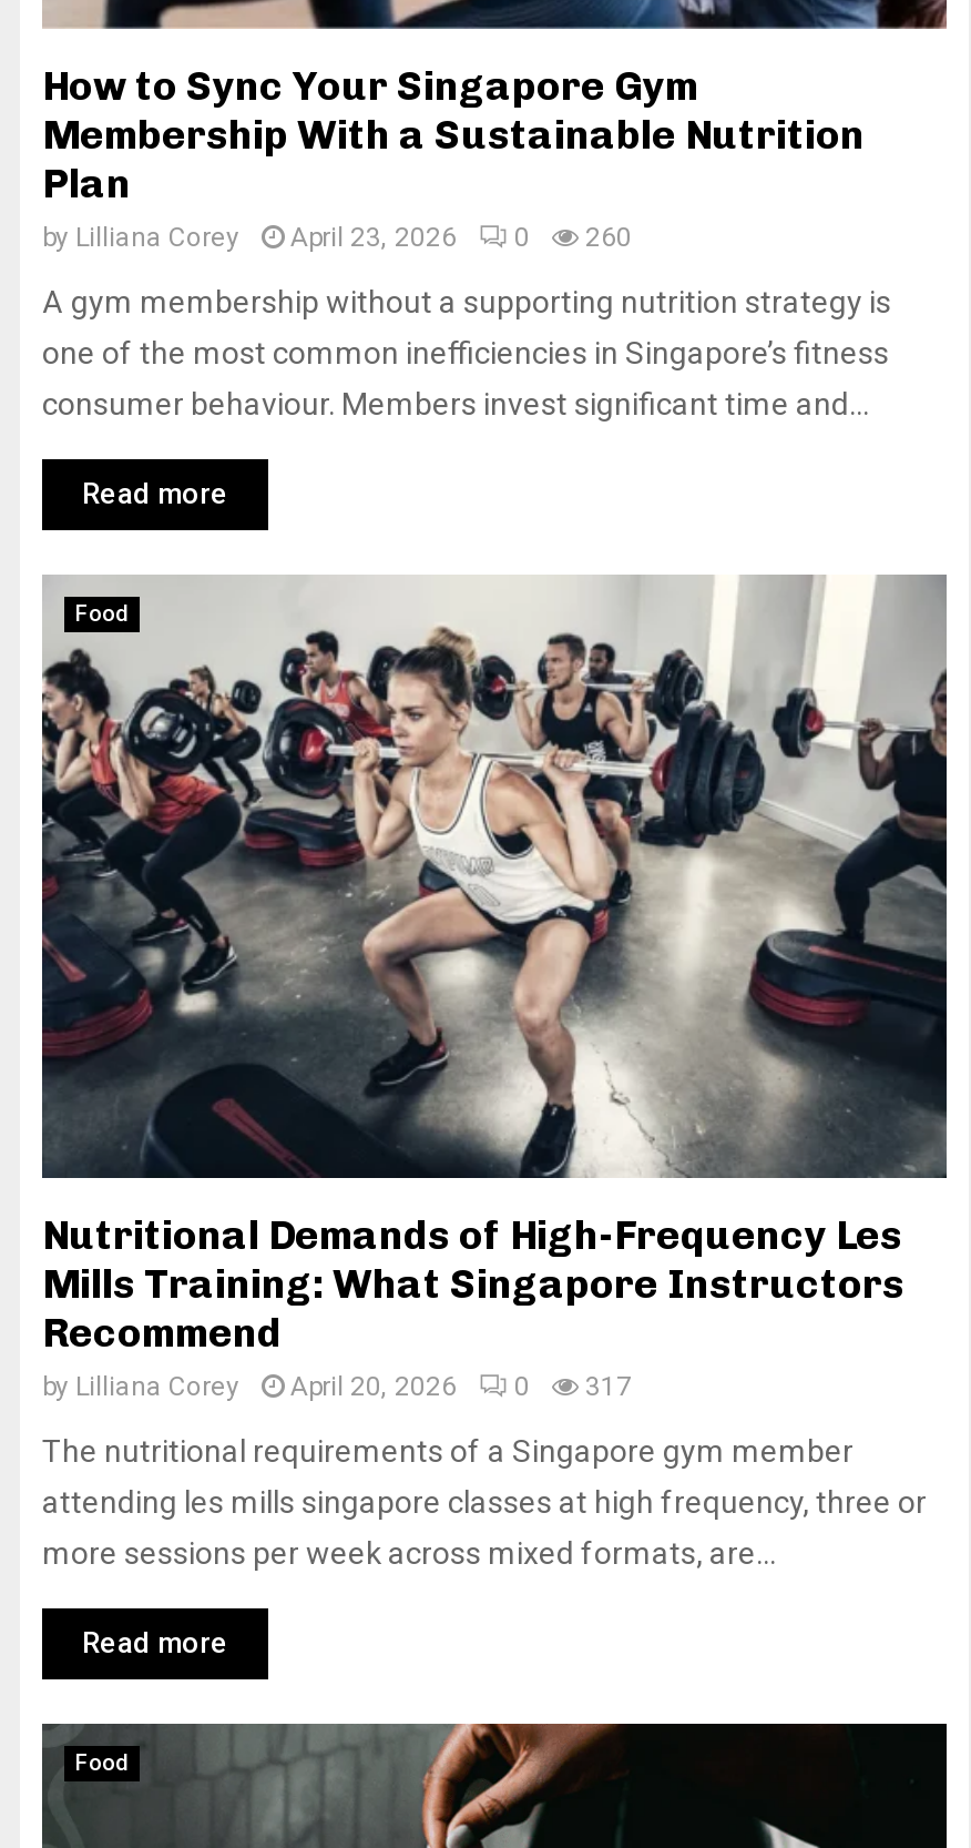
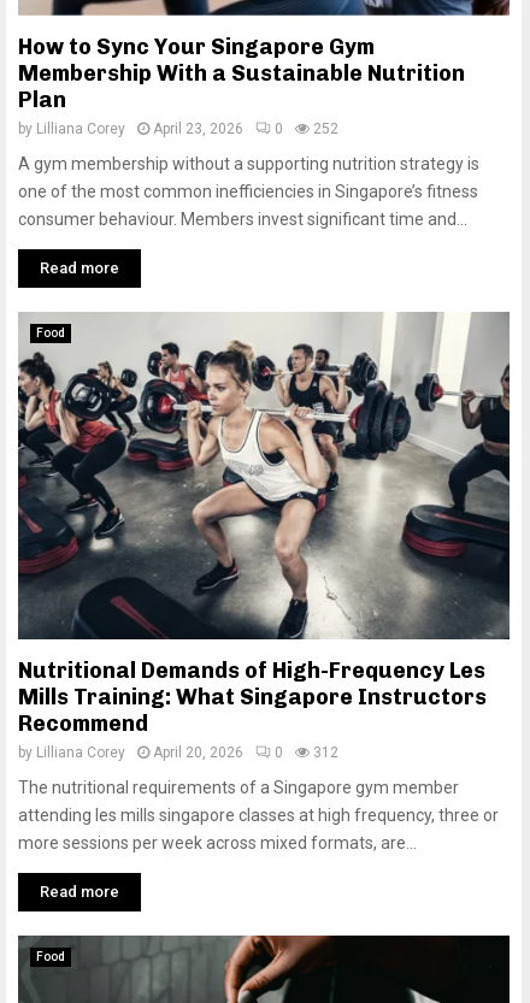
- by Lilliana Corey April 23, 2026 0 260
+ by Lilliana Corey April 23, 2026 0 252

- by Lilliana Corey April 20, 2026 0 317
+ by Lilliana Corey April 20, 2026 0 312
